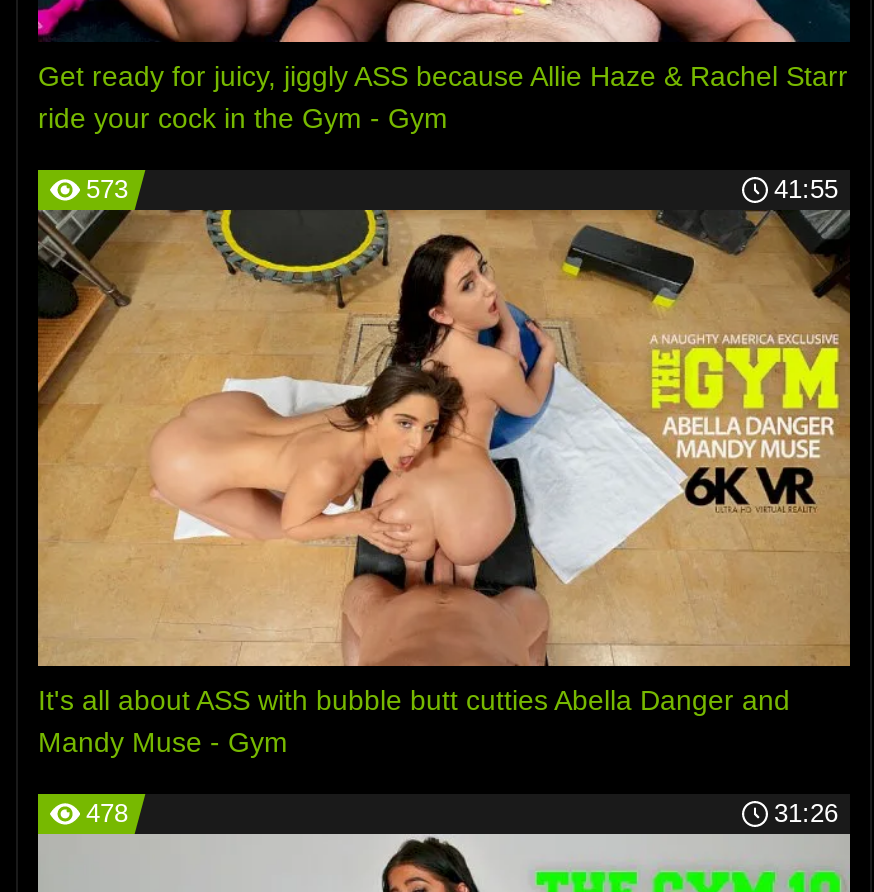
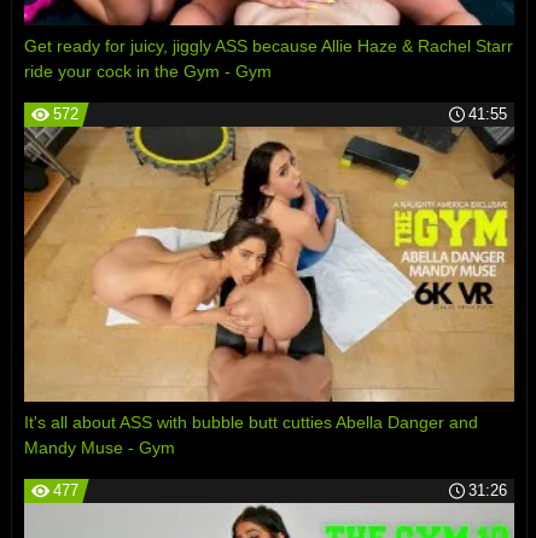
- 573
+ 572

- 478
+ 477
